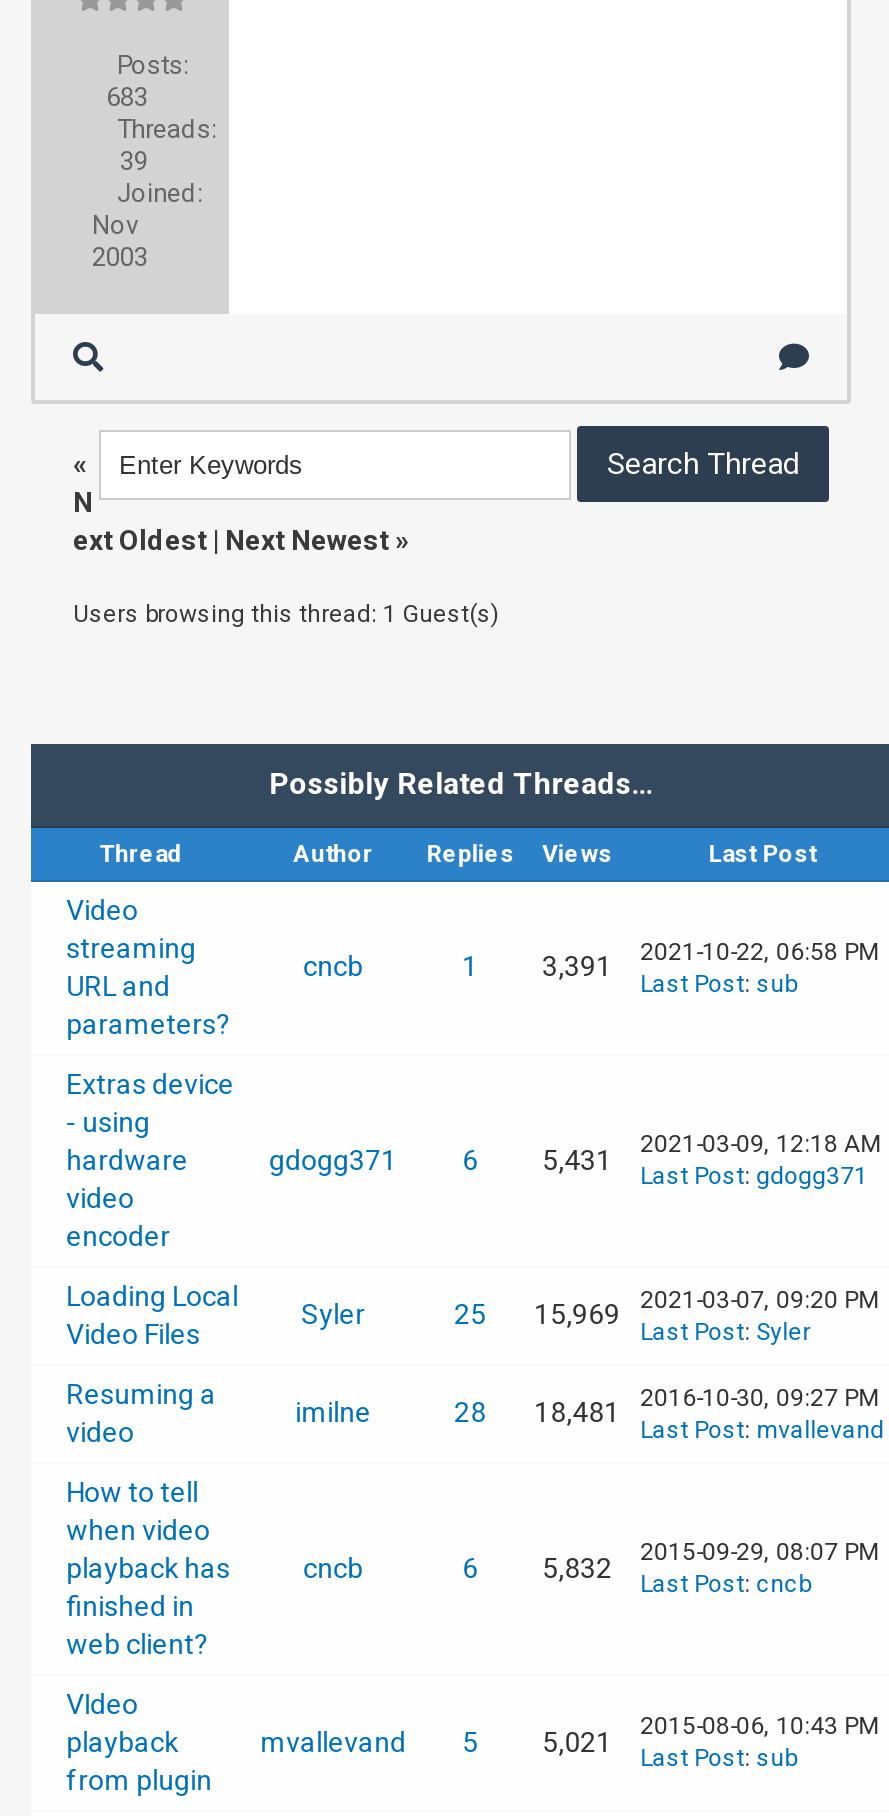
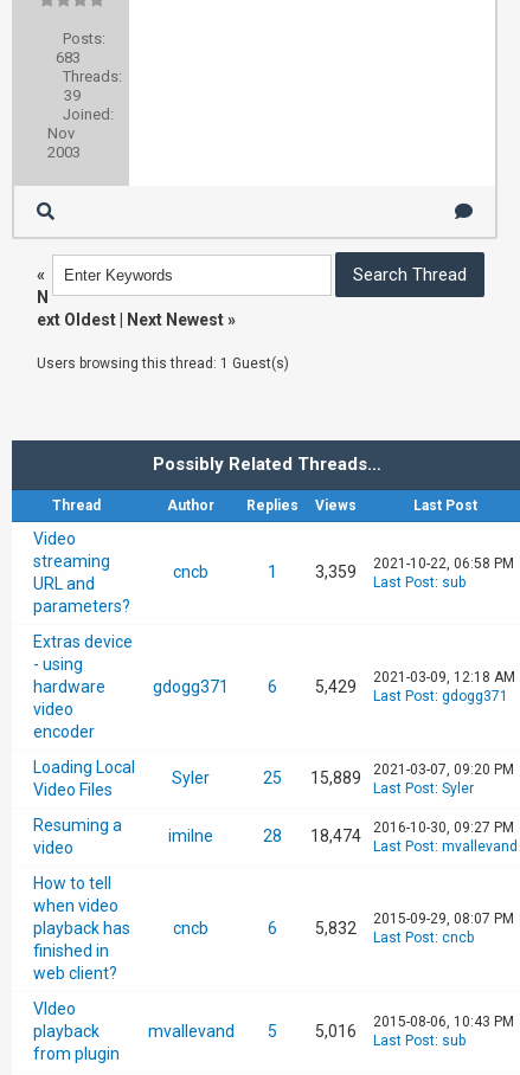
- 3,391 2021-10-22, 06:58 PM
+ 3,359 2021-10-22, 06:58 PM

- 5,431 2021-03-09, 12:18 AM Last Post: gdogg371
+ 5,429 2021-03-09, 12:18 AM Last Post: gdogg371

- 25 15,969 2021-03-07, 09:20 PM
+ 25 15,889 2021-03-07, 09:20 PM

- 28 18,481 2016-10-30, 09:27 PM
+ 28 18,474 2016-10-30, 09:27 PM

- 5,021 2015-08-06, 10:43 PM Last Post: sub
+ 5,016 2015-08-06, 10:43 PM Last Post: sub
